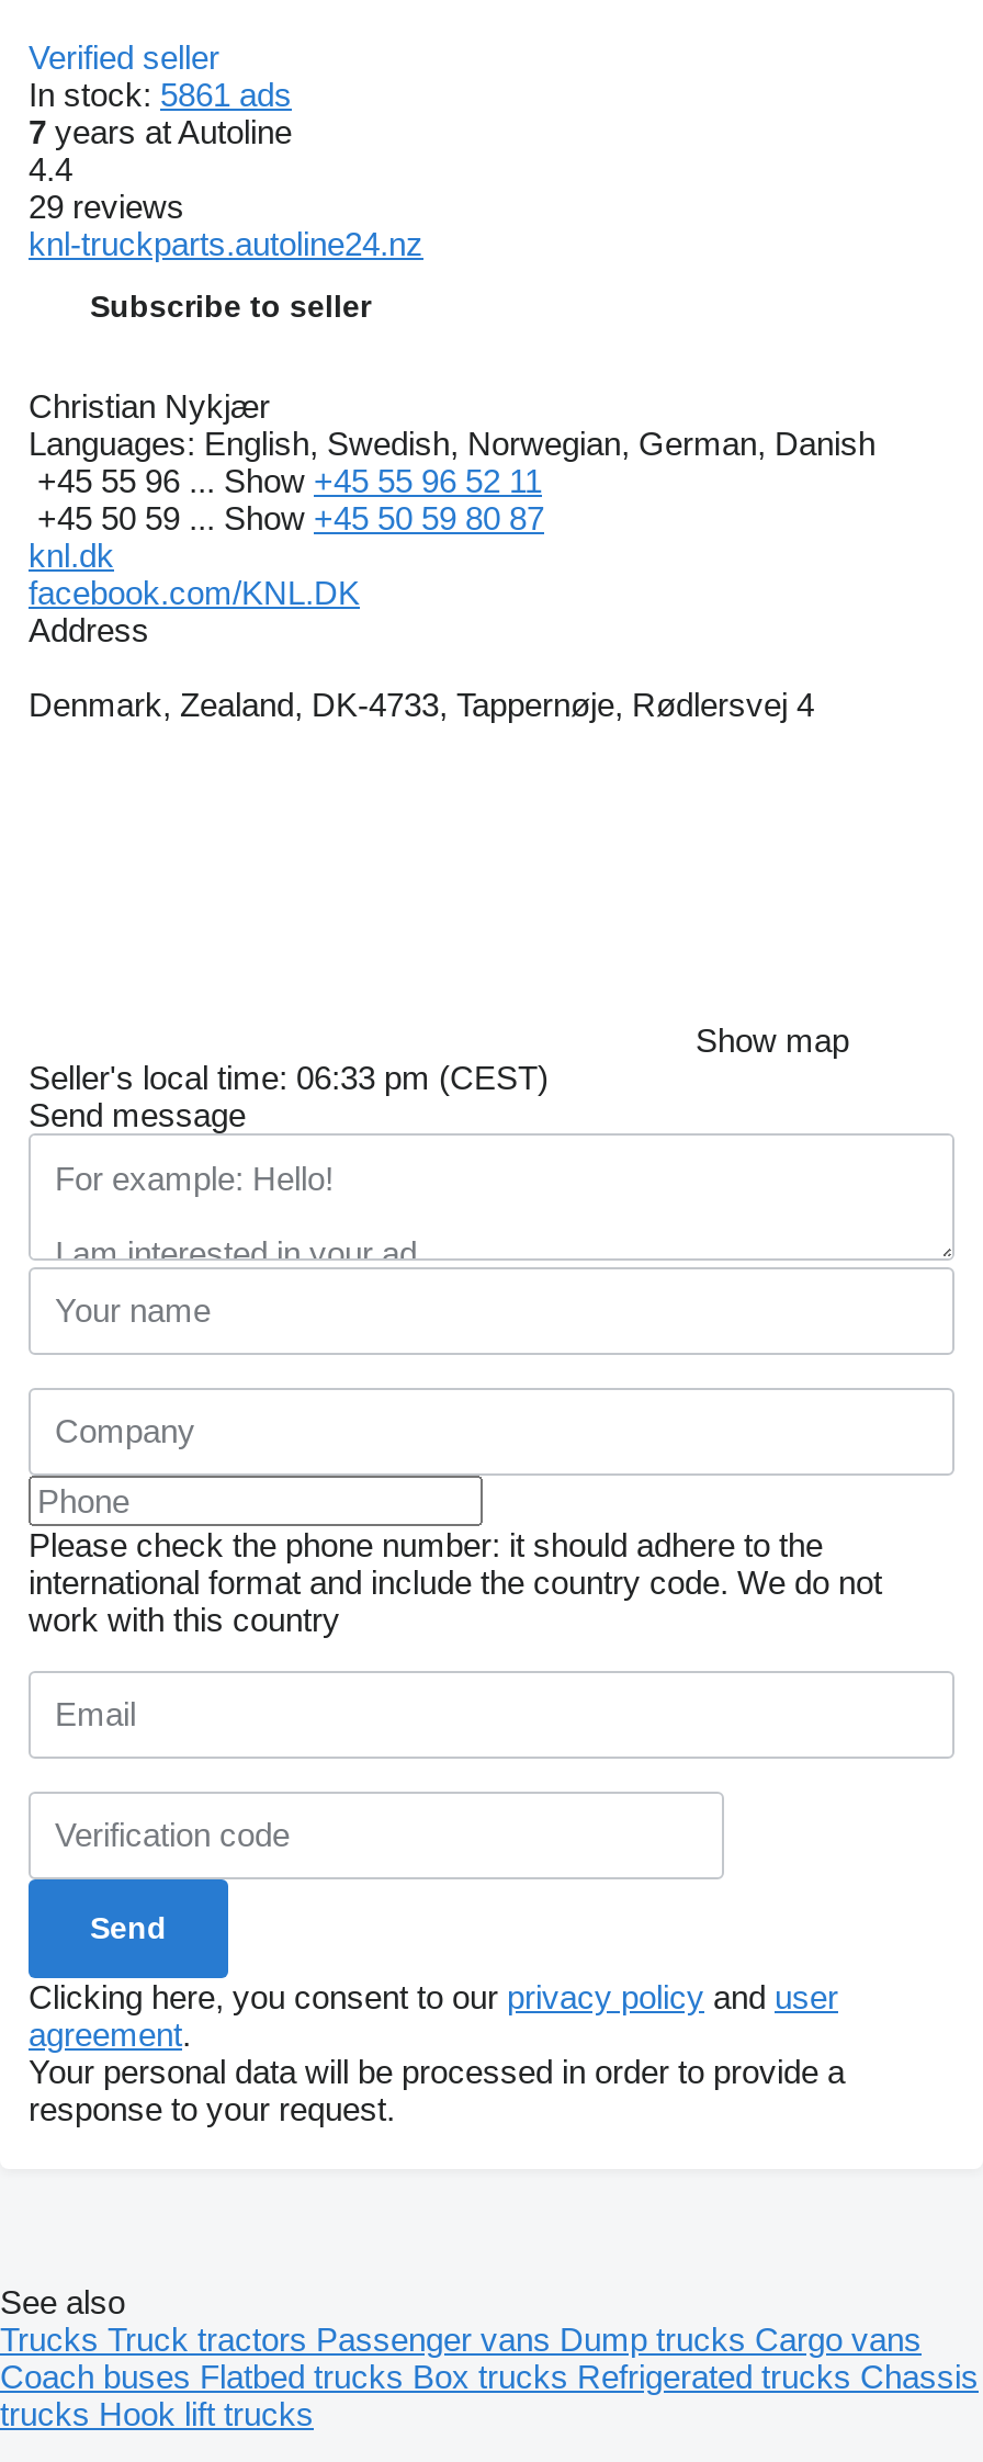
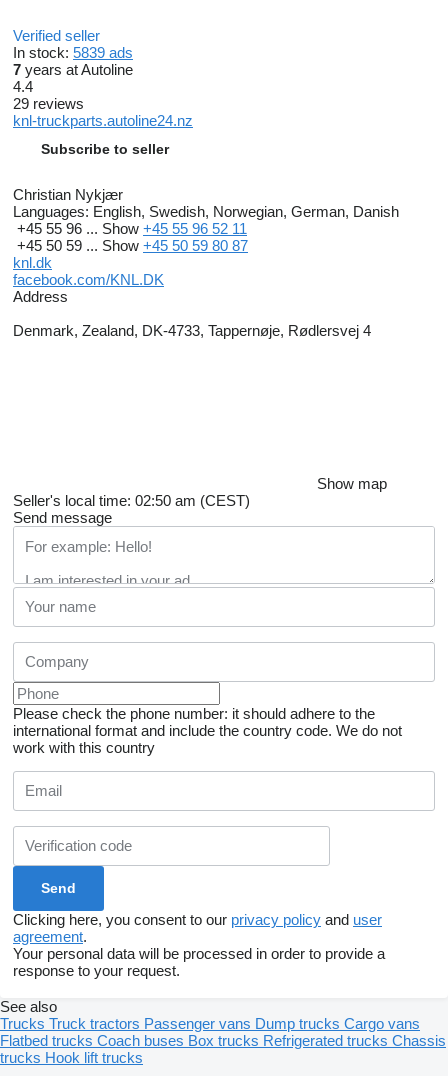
- In stock: 5861 ads
+ In stock: 5839 ads

- Seller's local time: 06:33 pm (CEST)
+ Seller's local time: 02:50 am (CEST)

- Coach busesFlatbed trucksBox trucksRefrigerated trucksChassis
+ Flatbed trucksCoach busesBox trucksRefrigerated trucksChassis
